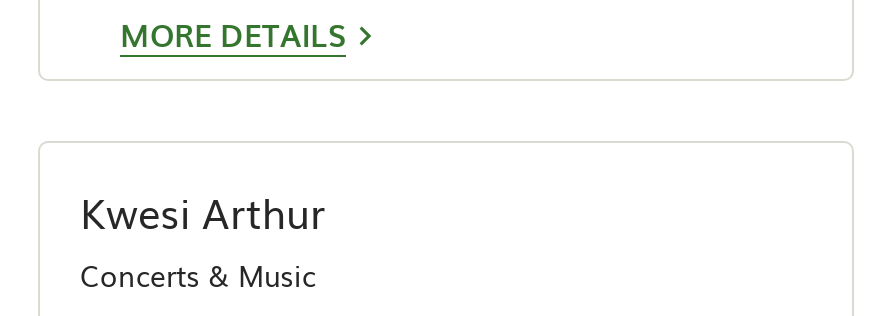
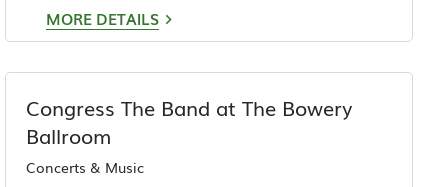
- Kwesi Arthur
+ Congress The Band at The Bowery
+ Ballroom
